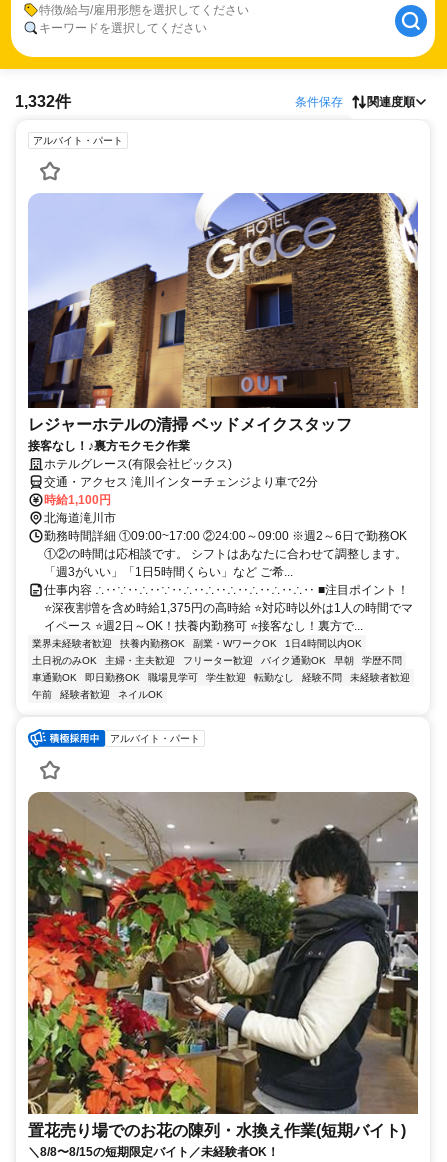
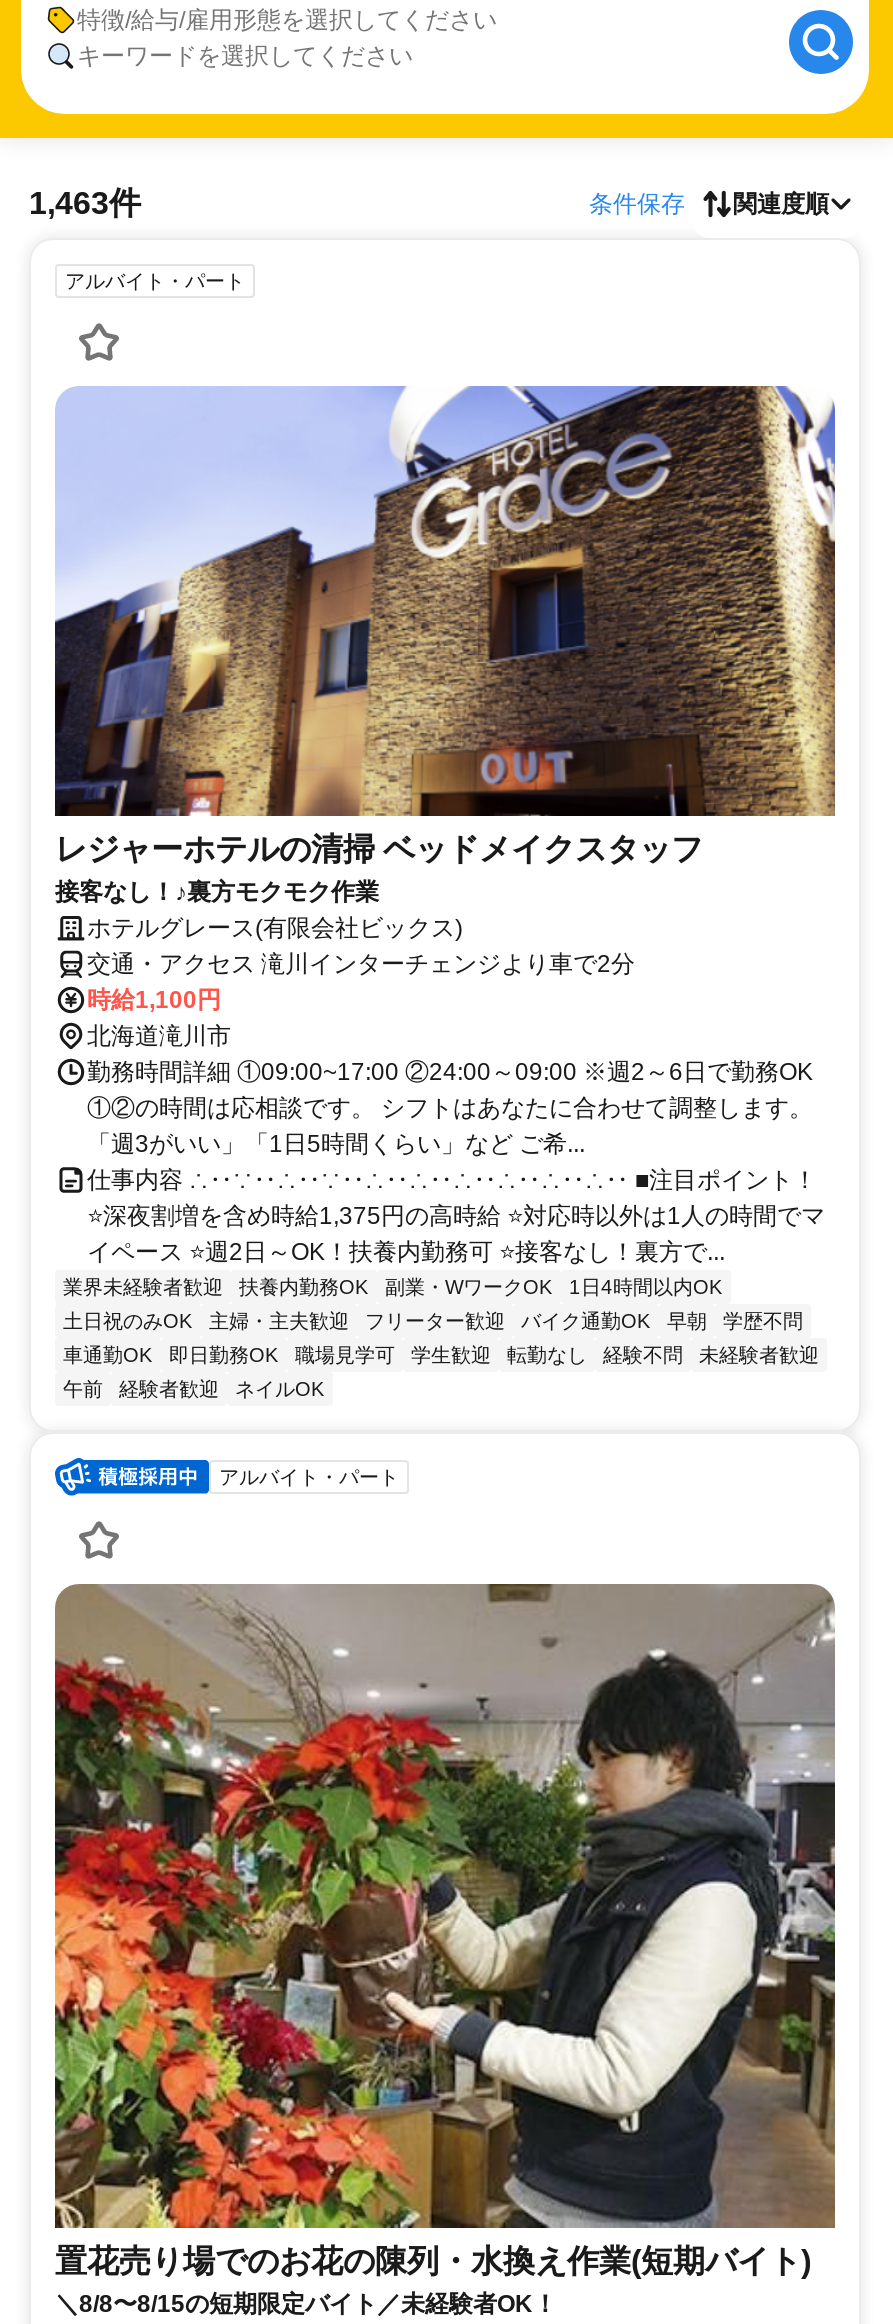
- 1,332件
+ 1,463件
